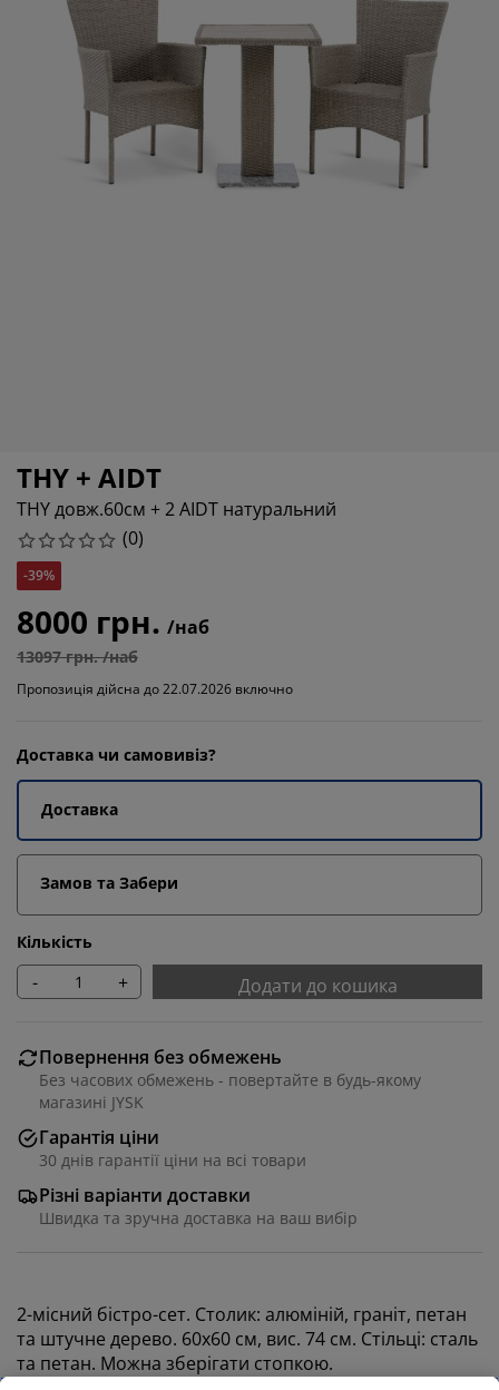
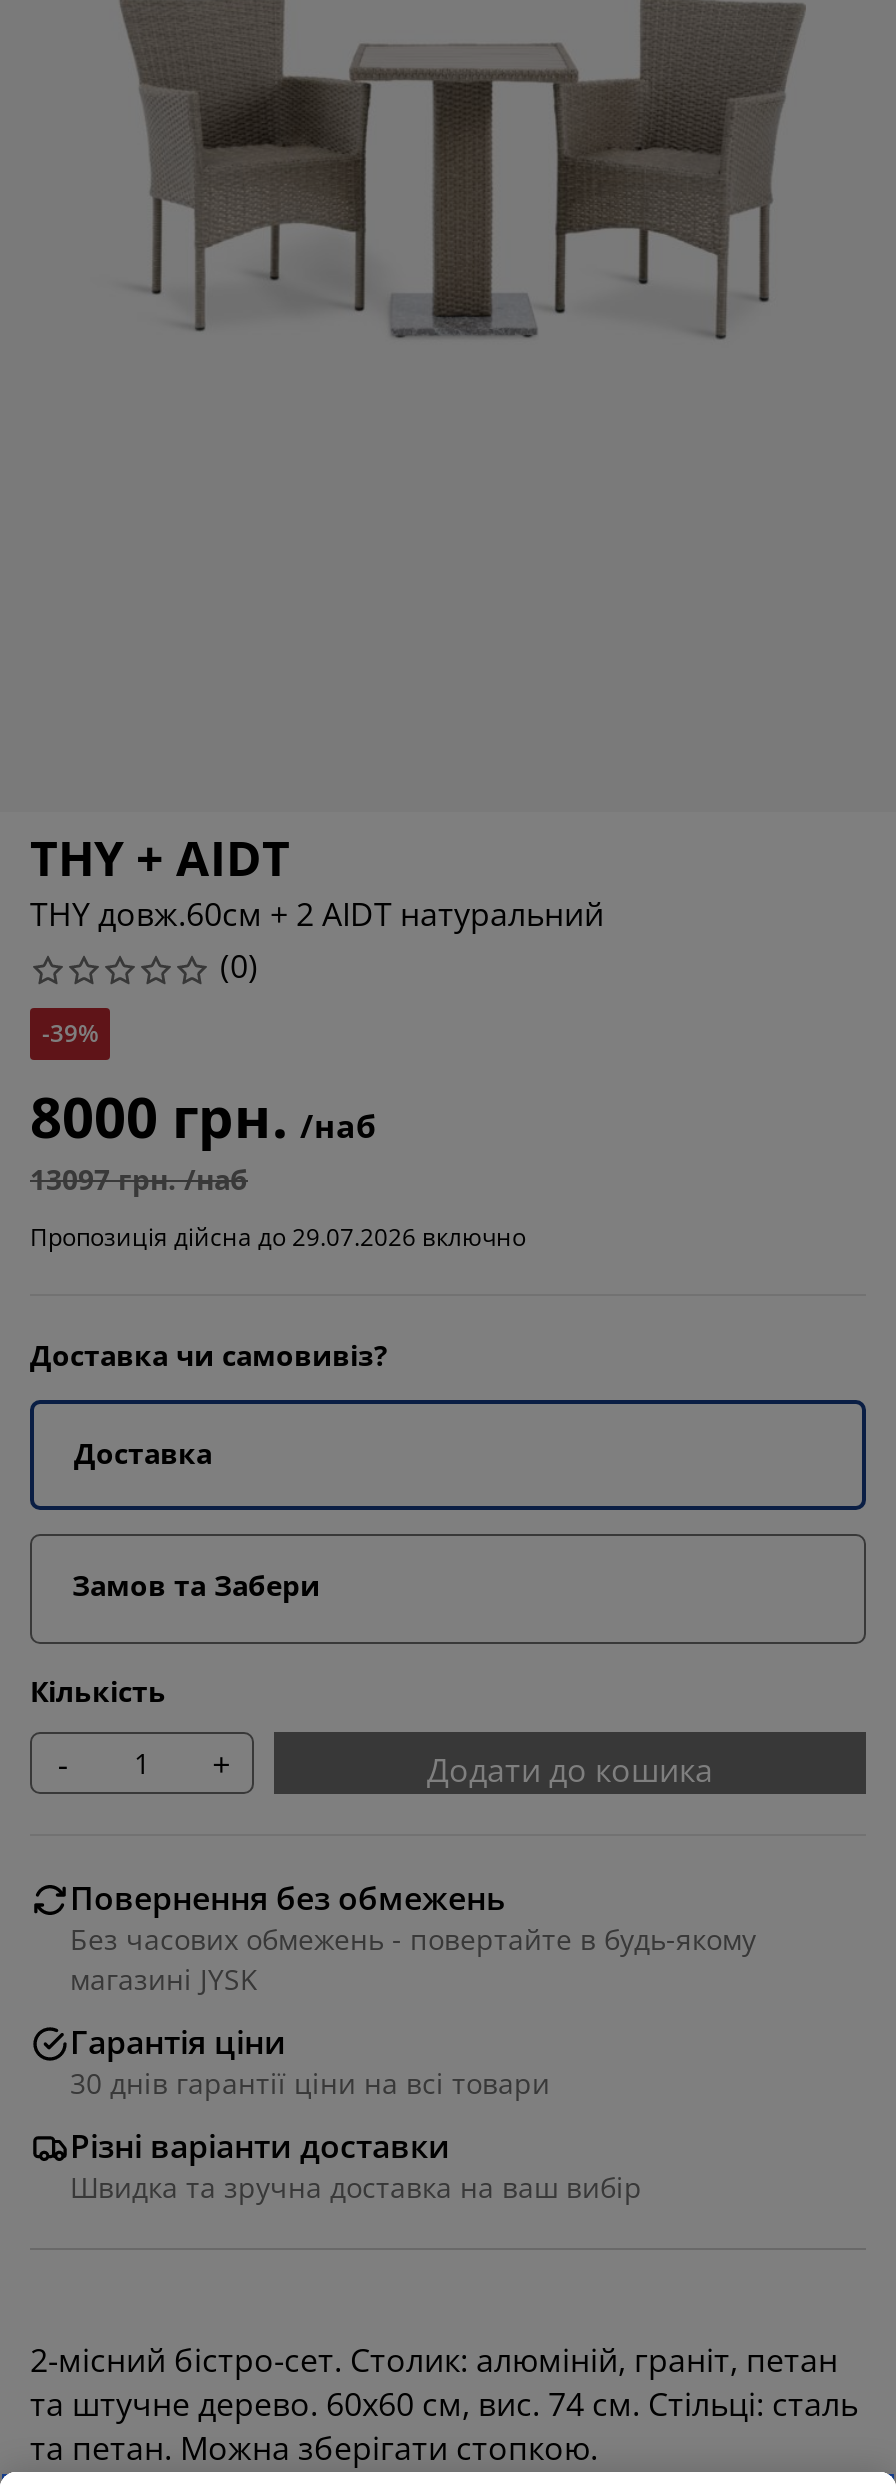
- Пропозиція дійсна до 22.07.2026 включно
+ Пропозиція дійсна до 29.07.2026 включно
